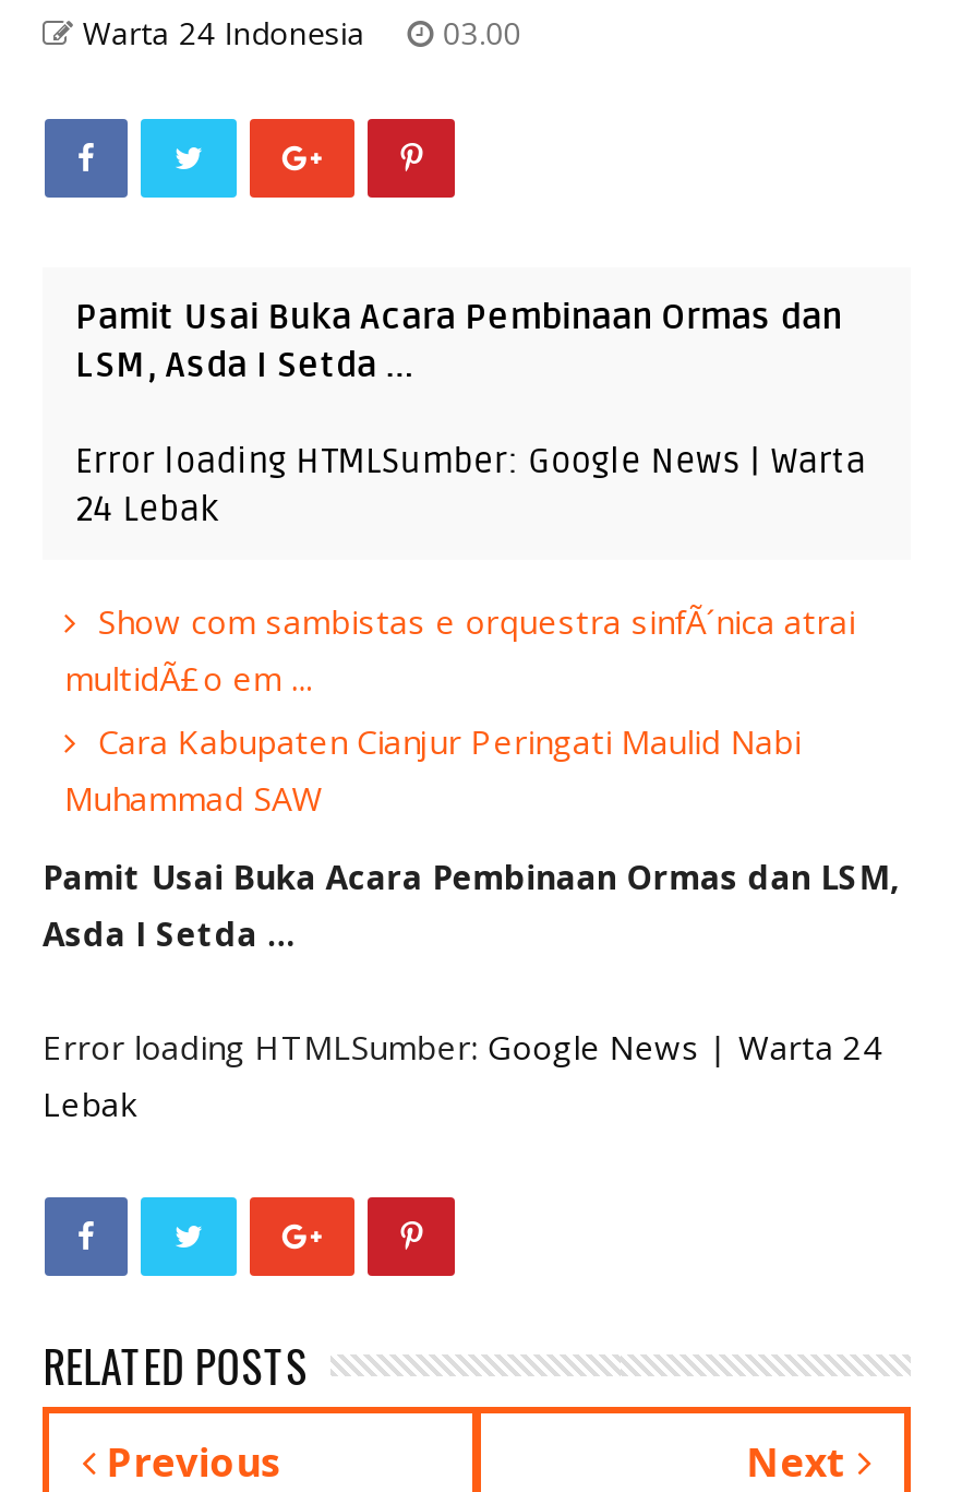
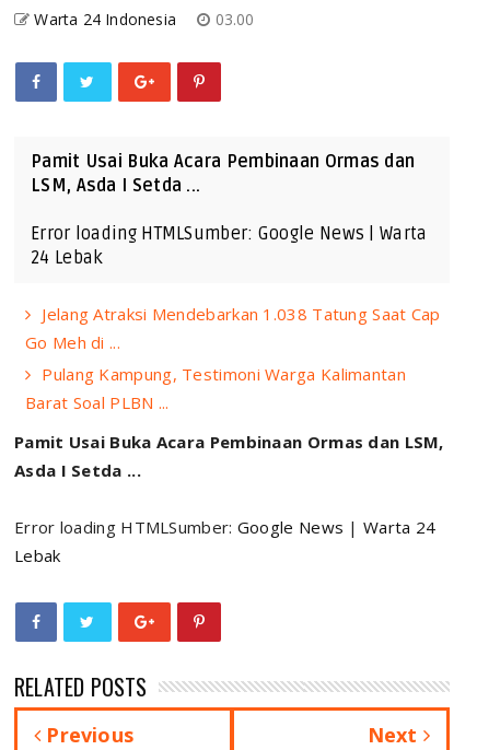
- Show com sambistas e orquestra sinfÃ´nica atrai
- multidÃ£o em ...
- Cara Kabupaten Cianjur Peringati Maulid Nabi
- Muhammad SAW
+ Jelang Atraksi Mendebarkan 1.038 Tatung Saat Cap
+ Go Meh di ...
+ Pulang Kampung, Testimoni Warga Kalimantan
+ Barat Soal PLBN ...
